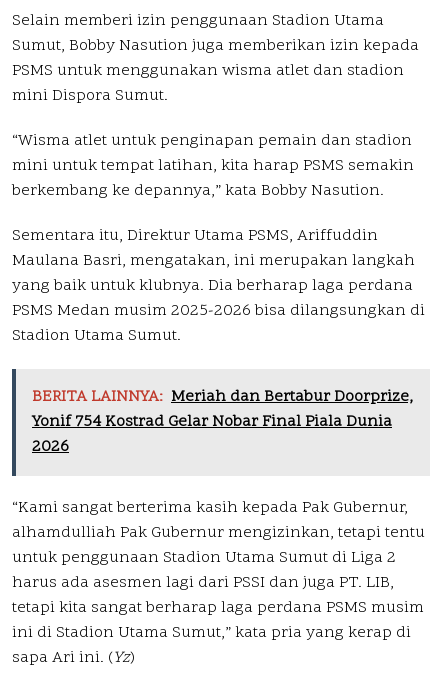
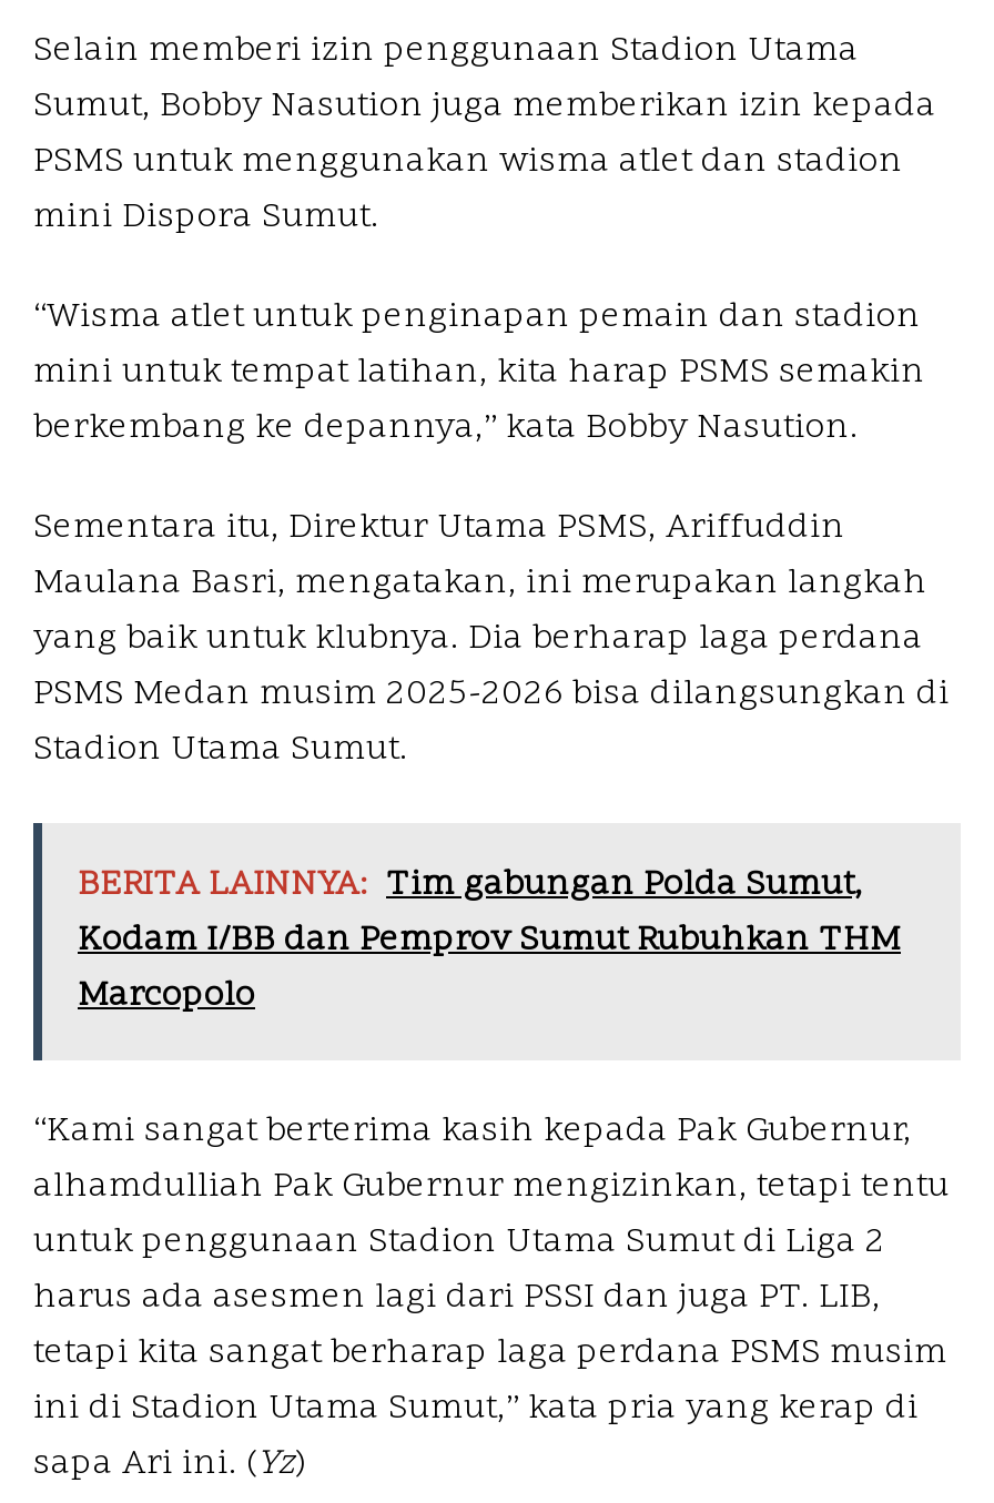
- BERITA LAINNYA: Meriah dan Bertabur Doorprize,
- Yonif 754 Kostrad Gelar Nobar Final Piala Dunia
- 2026
+ BERITA LAINNYA: Tim gabungan Polda Sumut,
+ Kodam I/BB dan Pemprov Sumut Rubuhkan THM
+ Marcopolo
